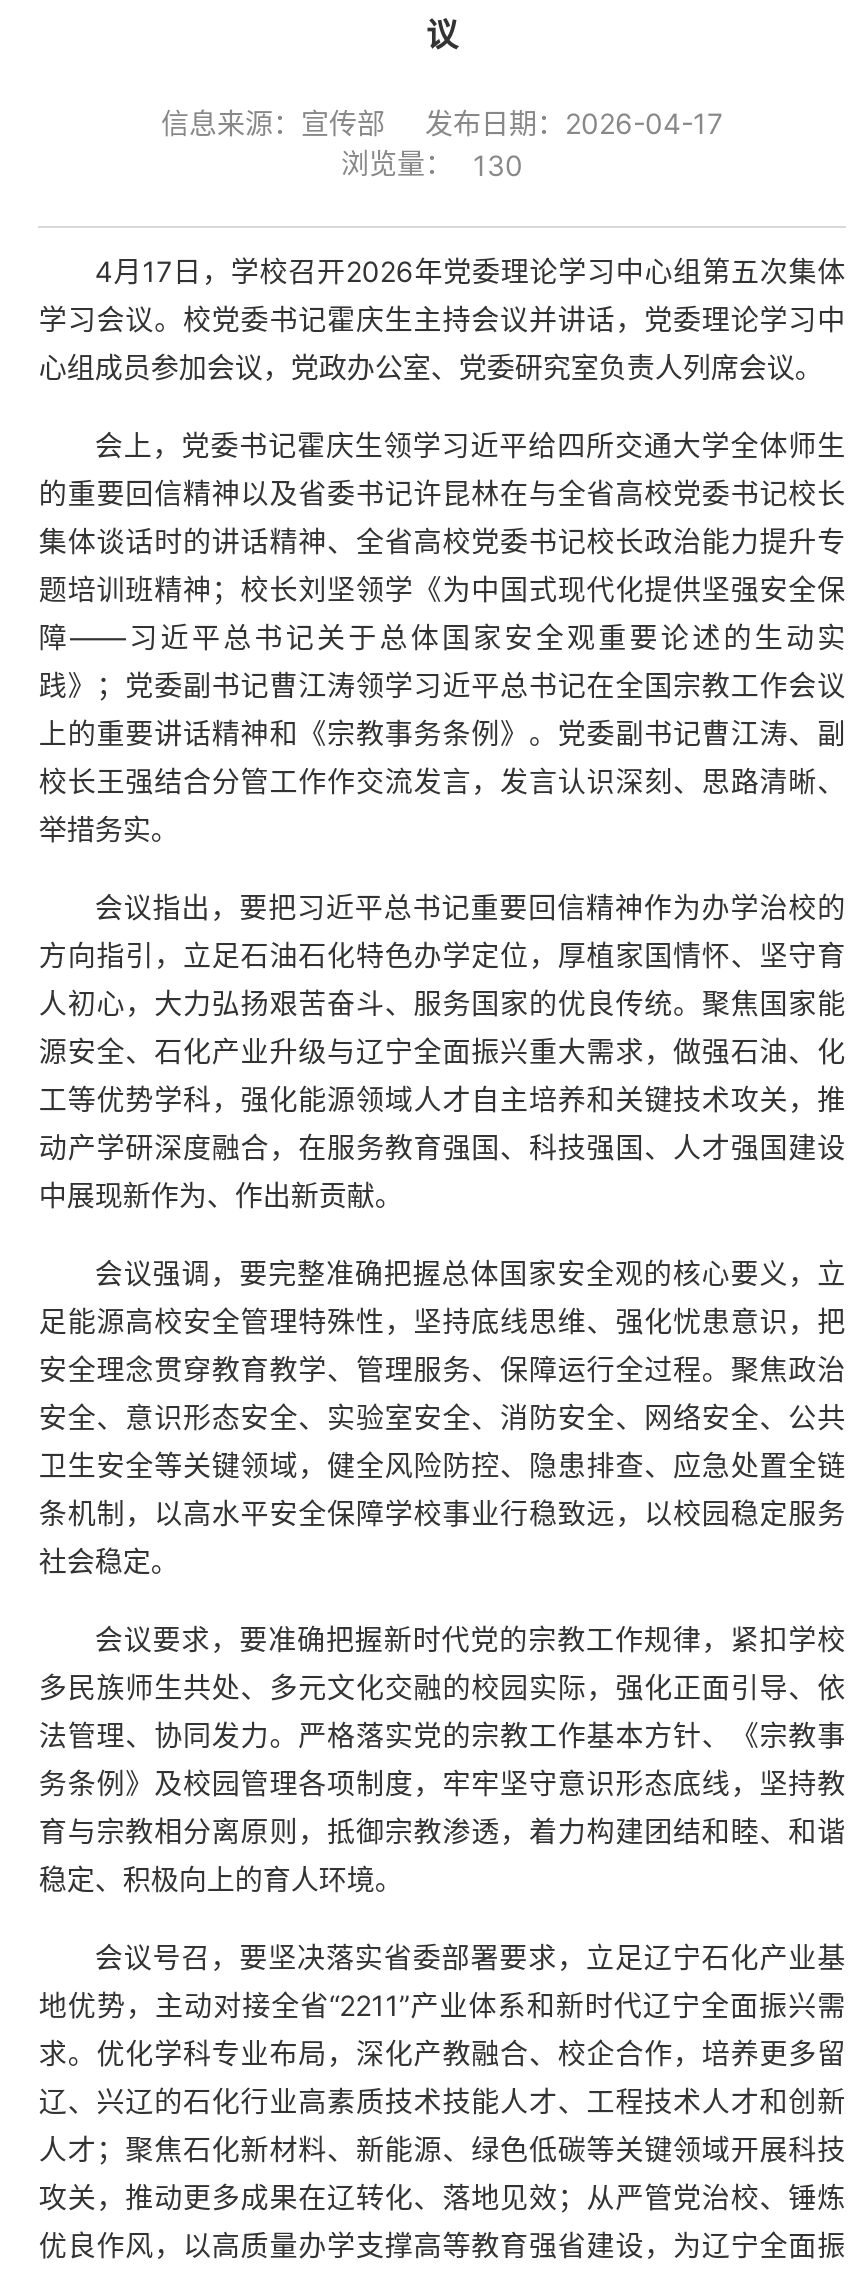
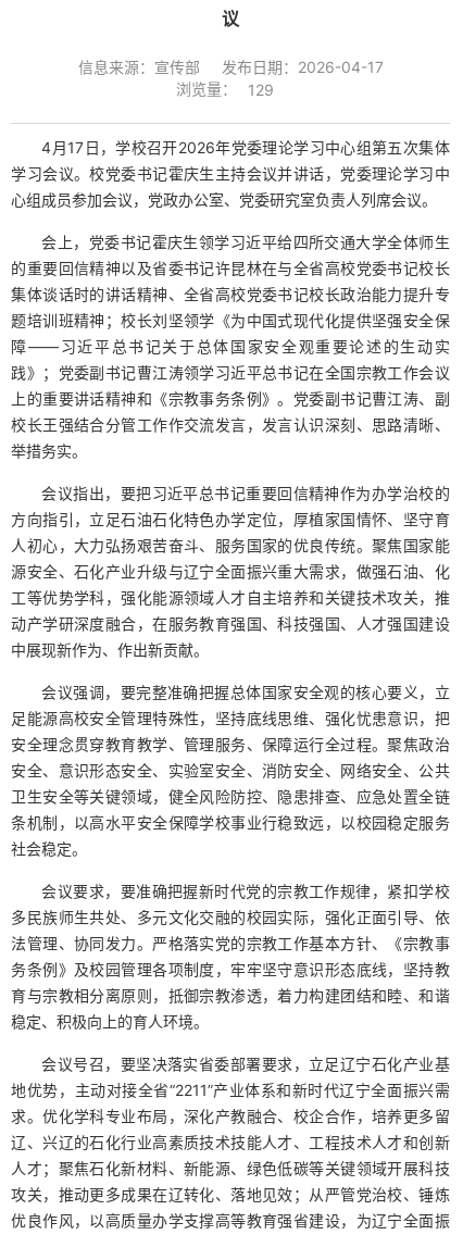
- 浏览量： 130
+ 浏览量： 129
